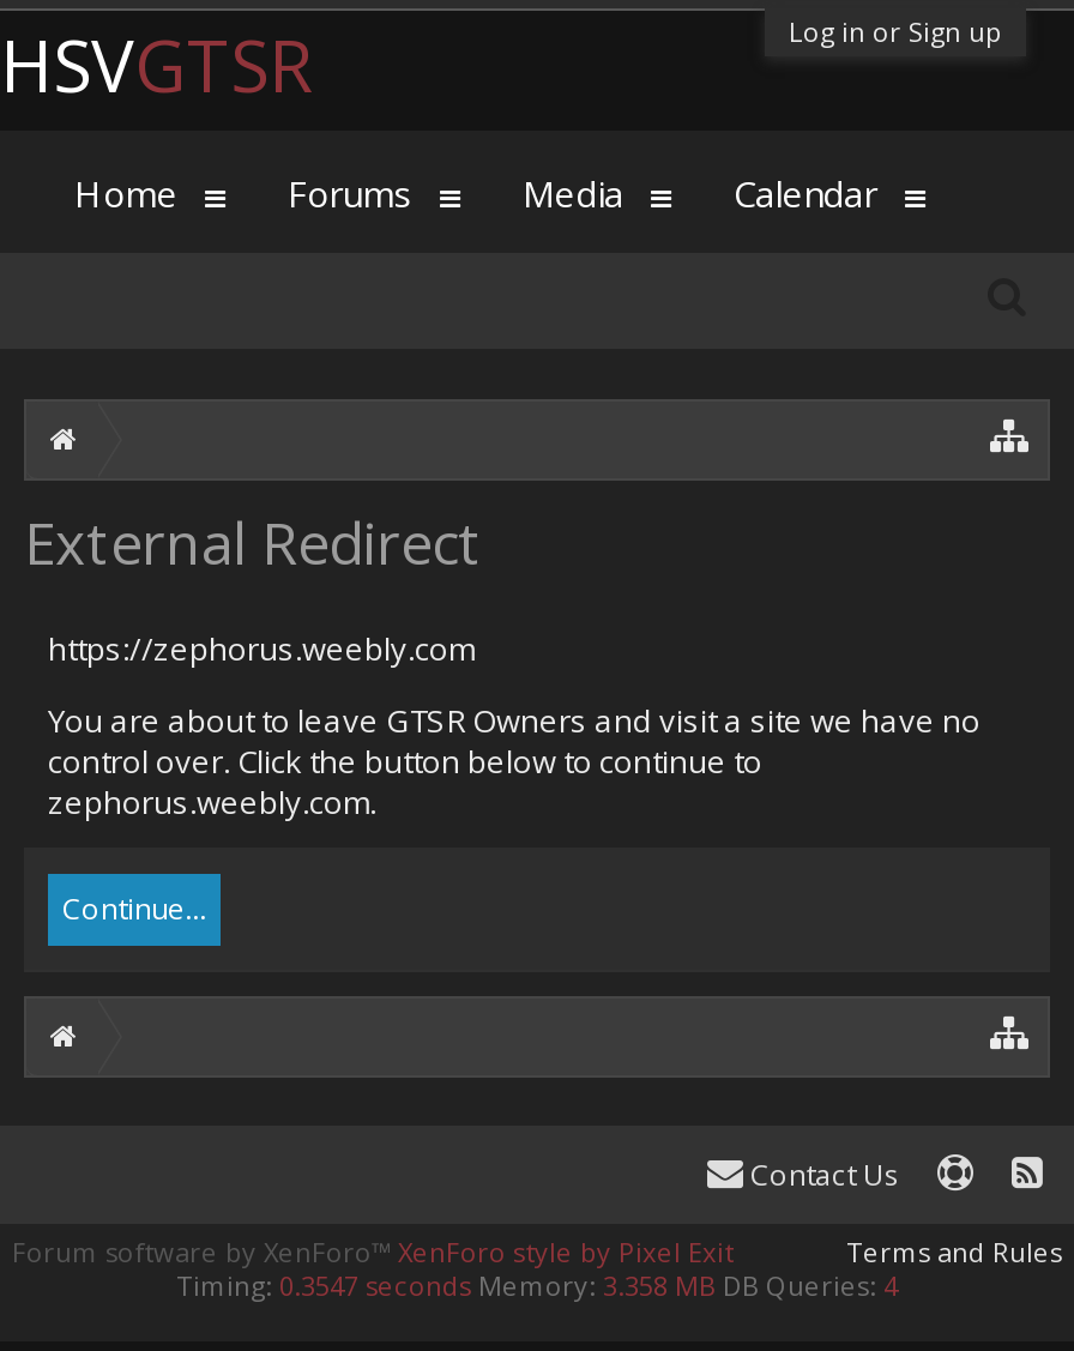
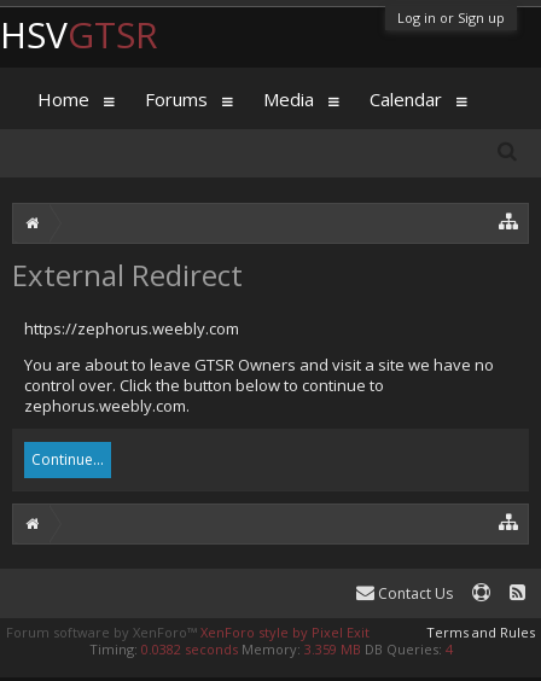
- Timing: 0.3547 seconds Memory: 3.358 MB DB Queries: 4
+ Timing: 0.0382 seconds Memory: 3.359 MB DB Queries: 4
